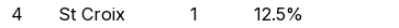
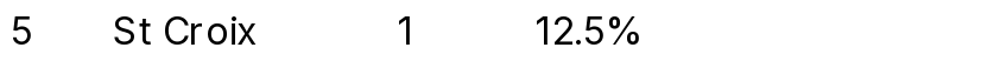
- 4 St Croix
+ 5 St Croix
